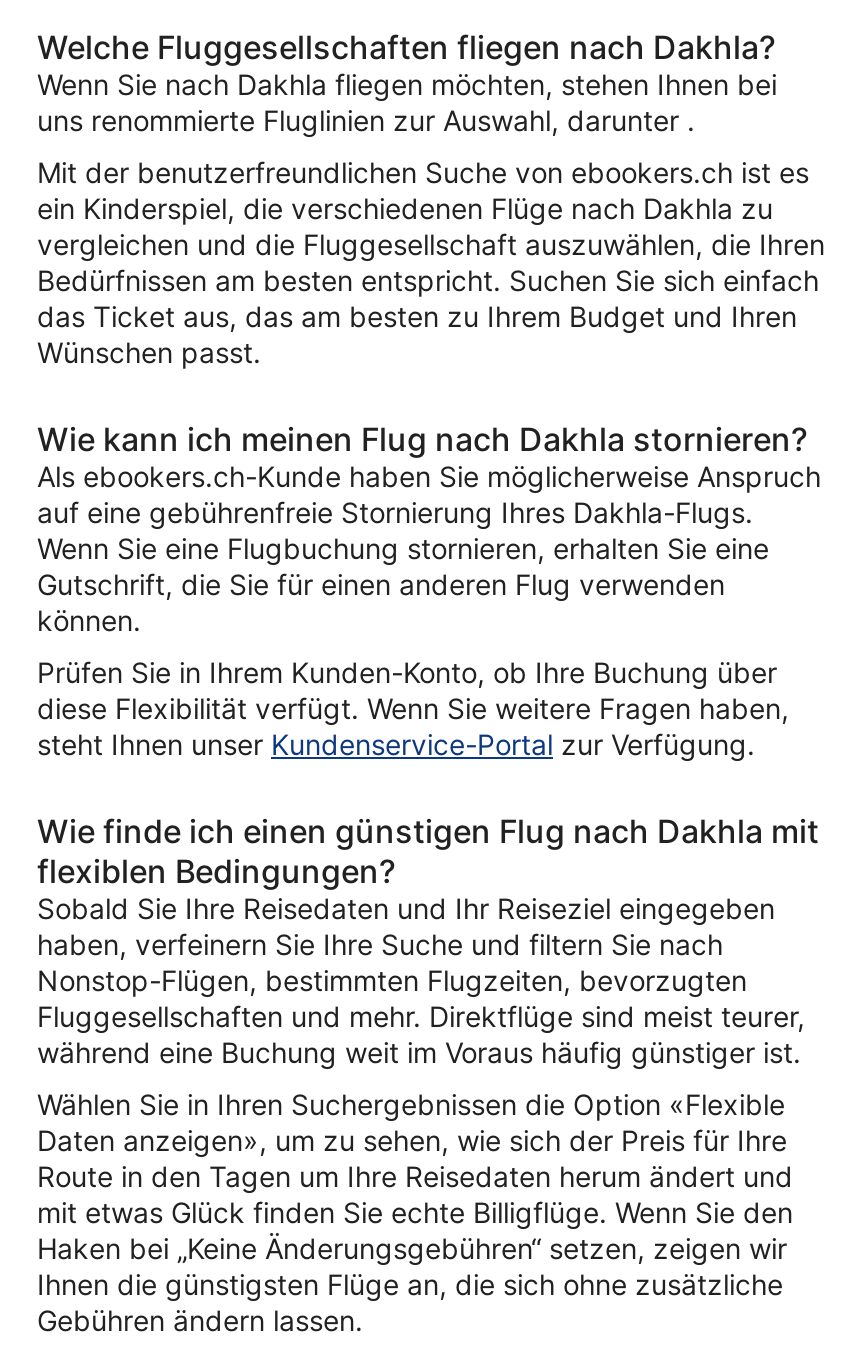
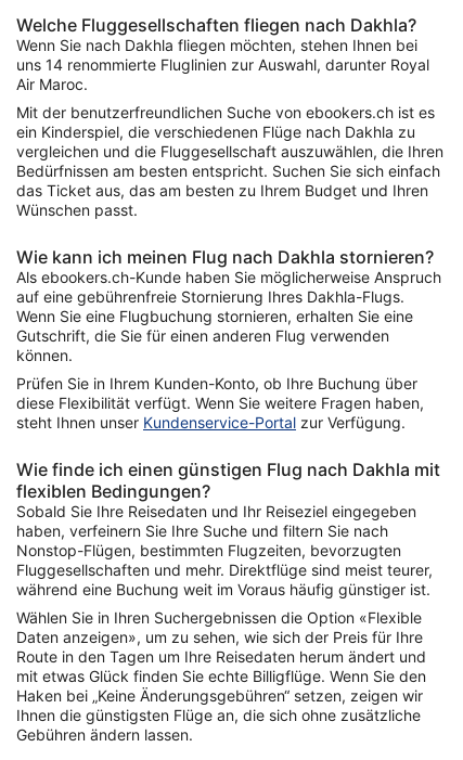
- uns renommierte Fluglinien zur Auswahl, darunter .
+ uns 14 renommierte Fluglinien zur Auswahl, darunter Royal
+ Air Maroc.
